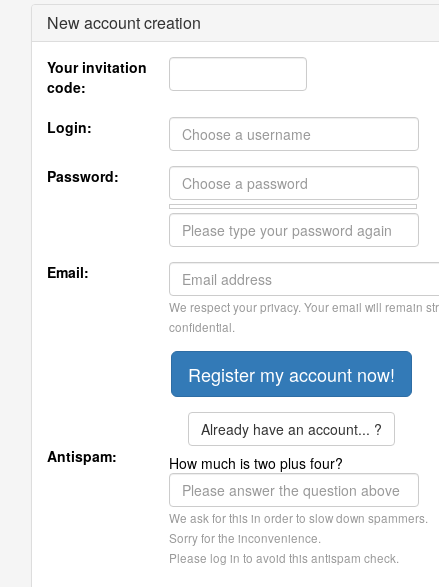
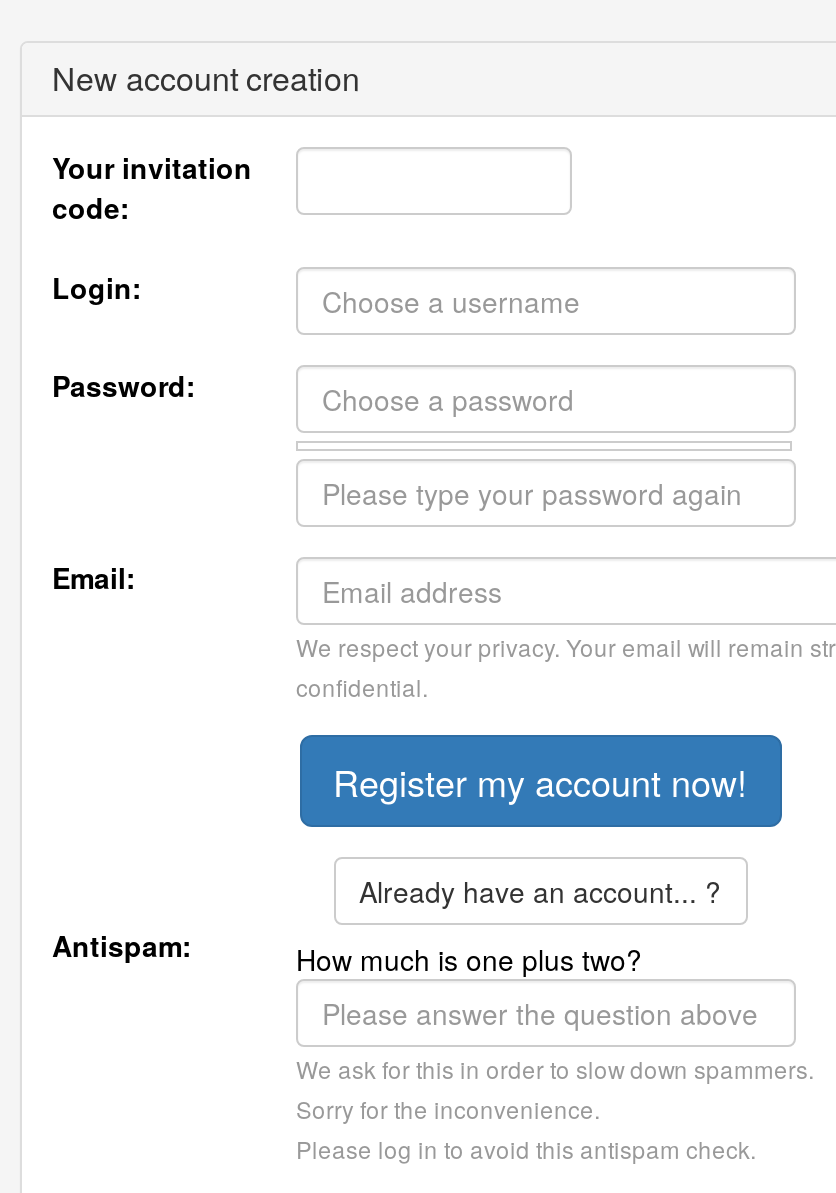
- How much is two plus four?
+ How much is one plus two?
